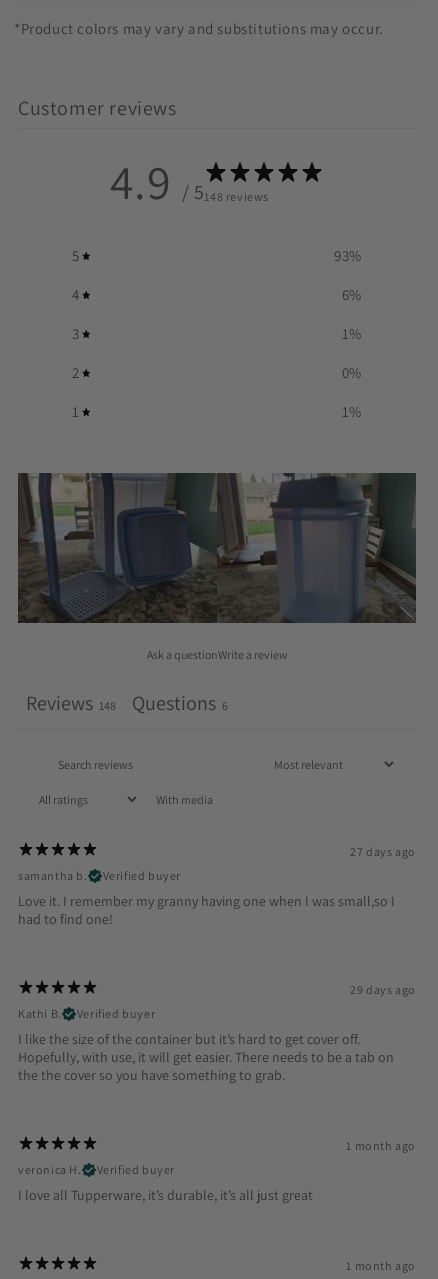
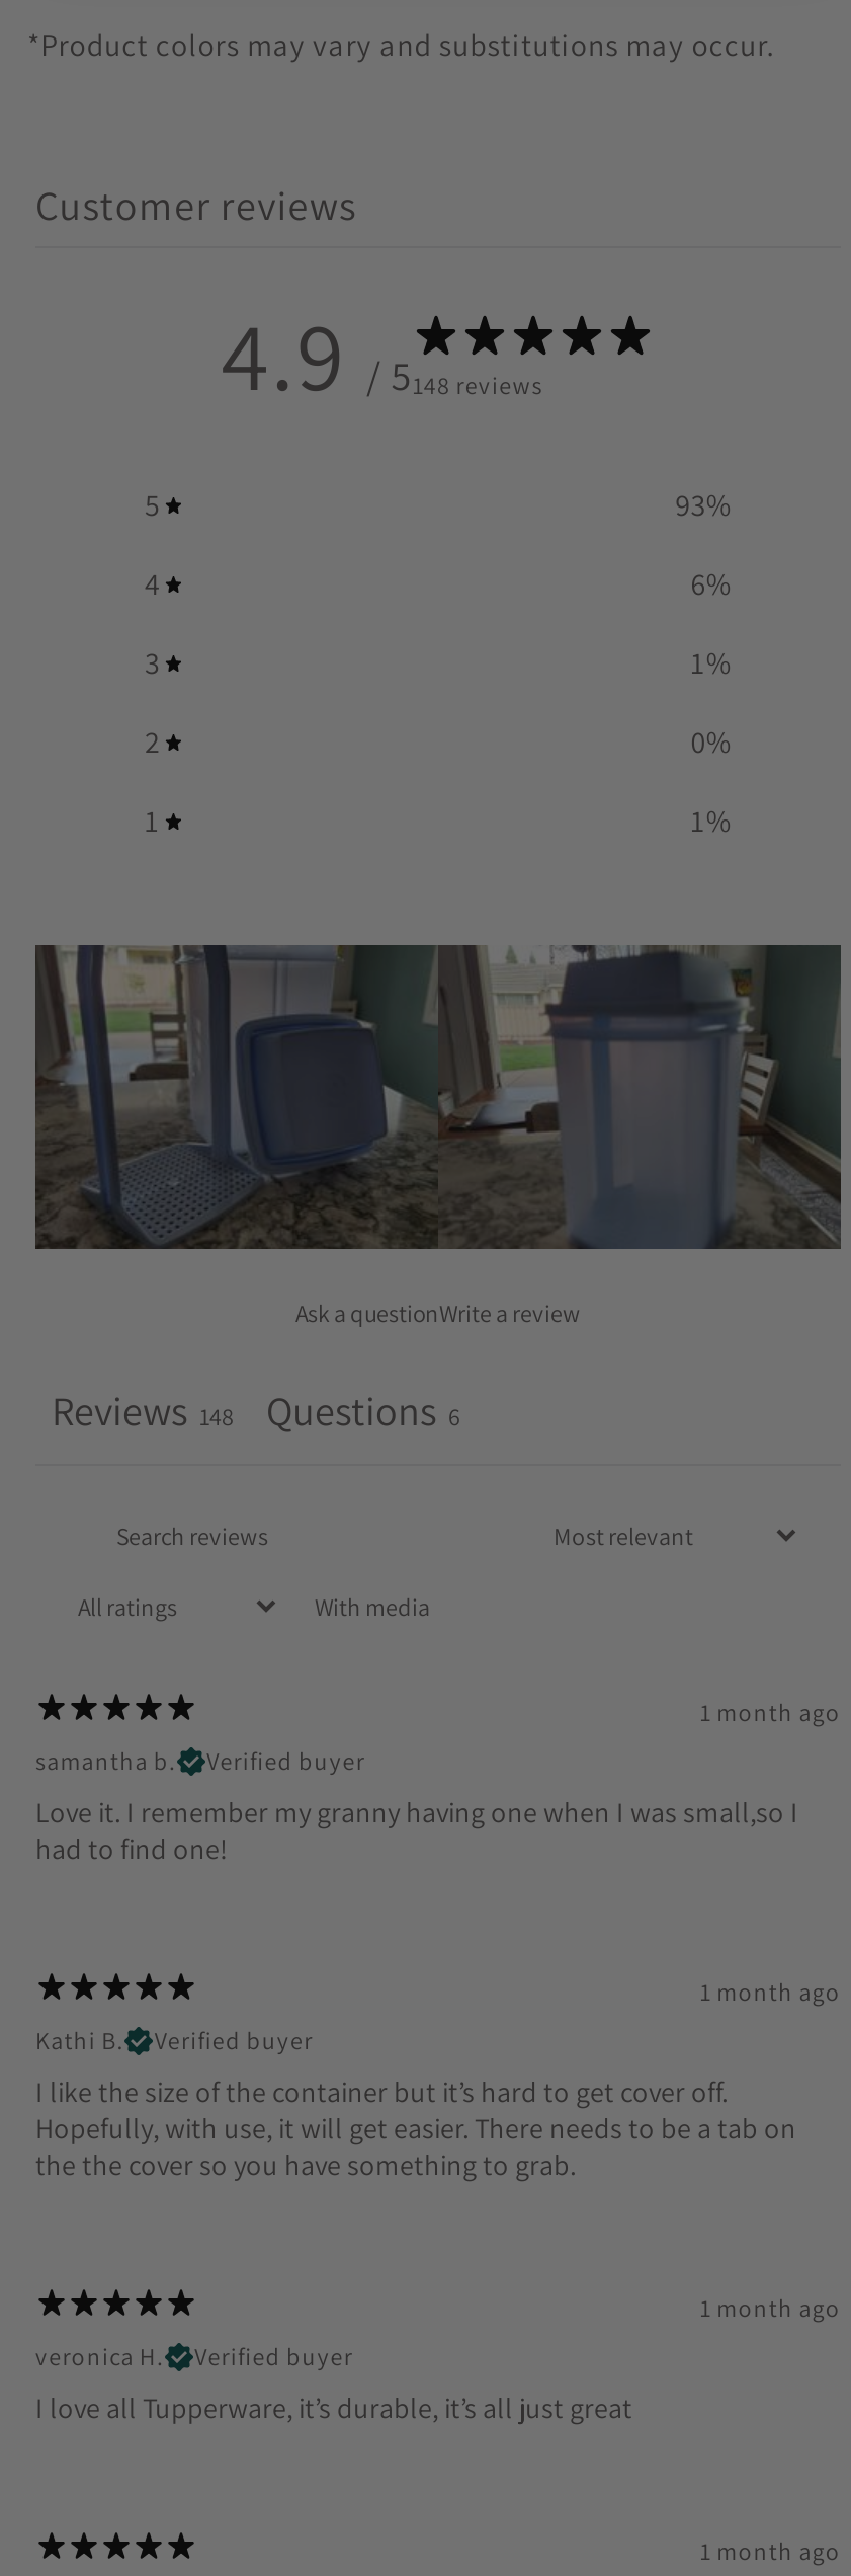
- 27 days ago
+ 1 month ago

- 29 days ago
+ 1 month ago
